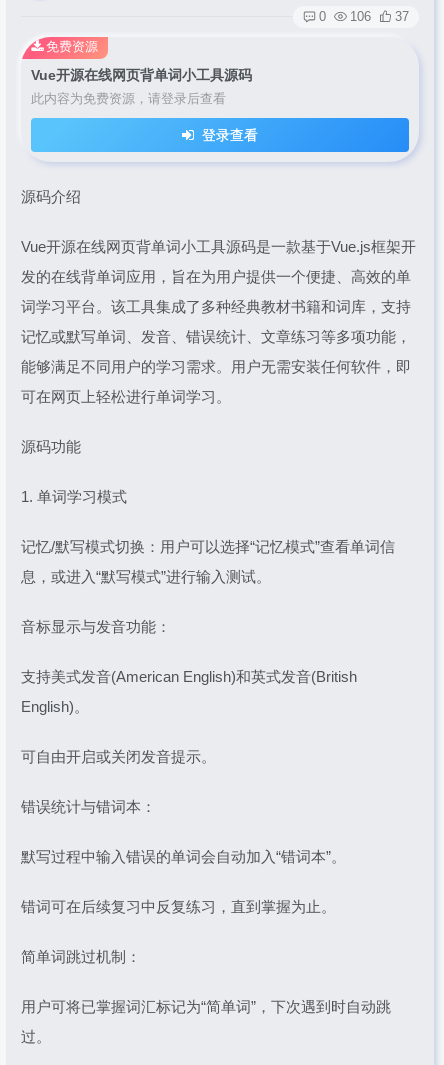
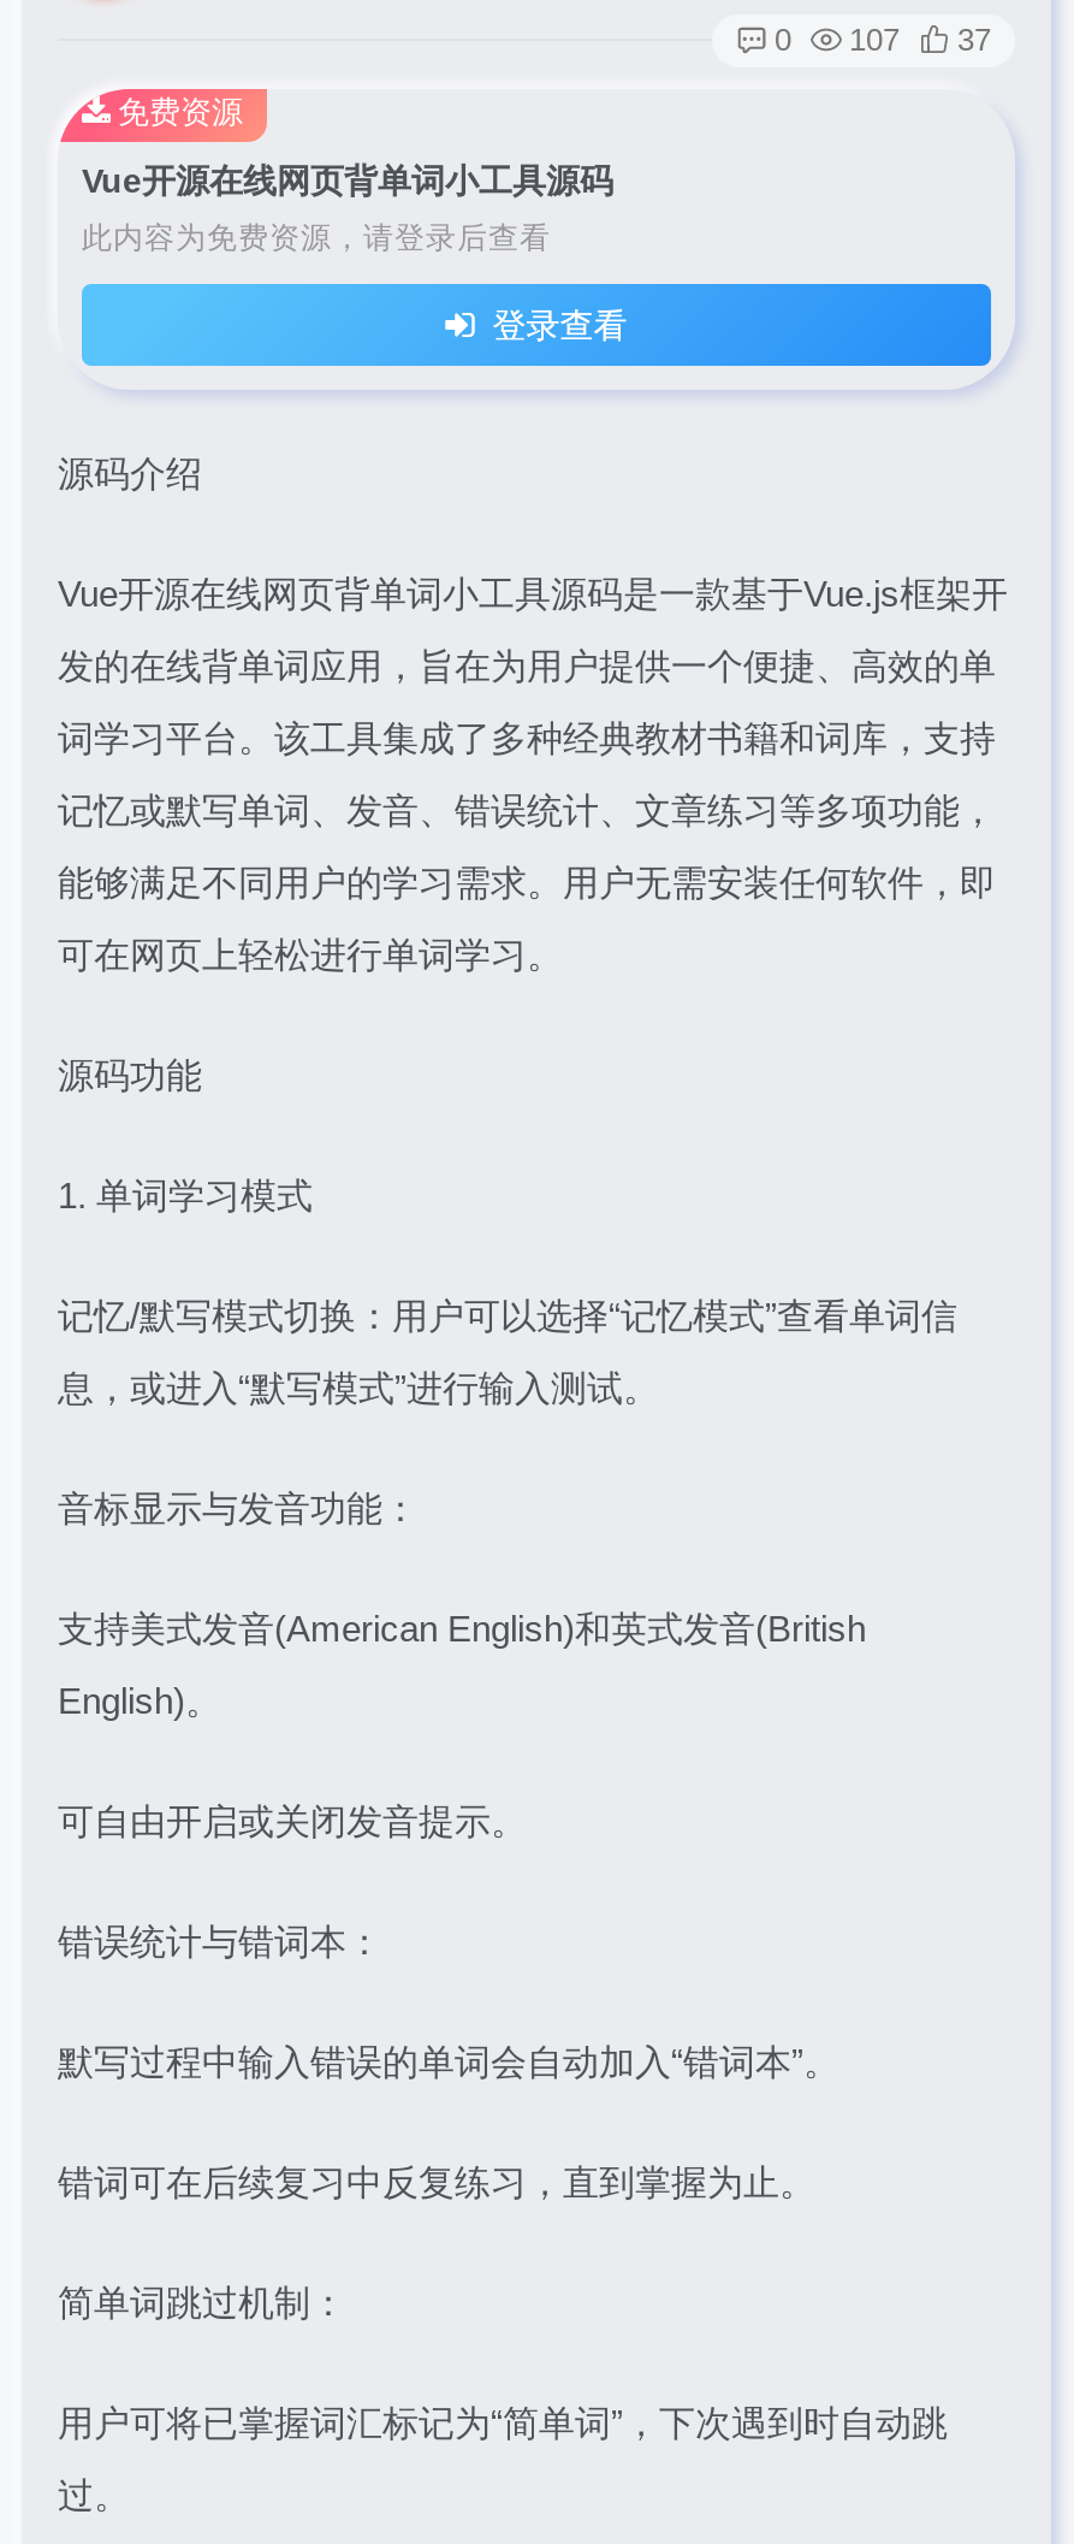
- 0 106 37
+ 0 107 37
